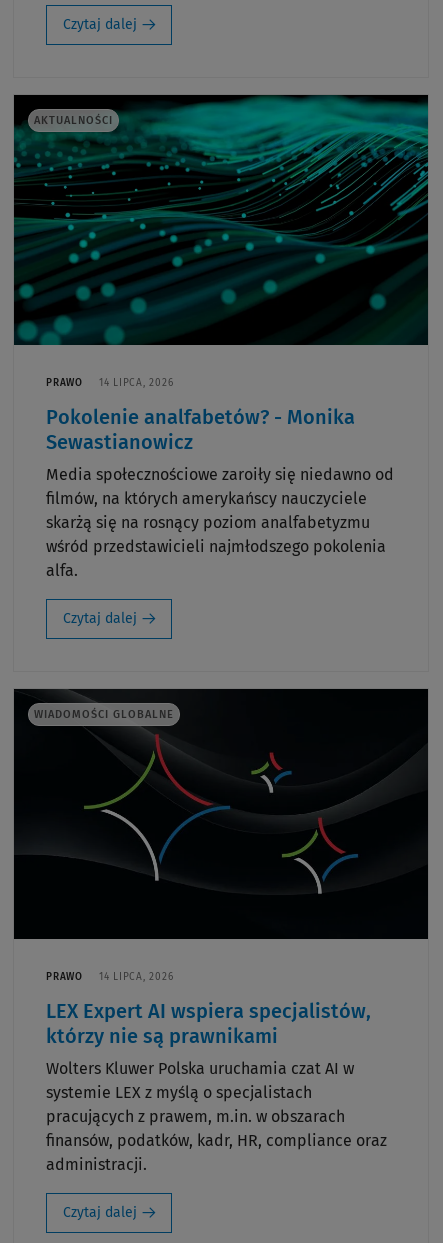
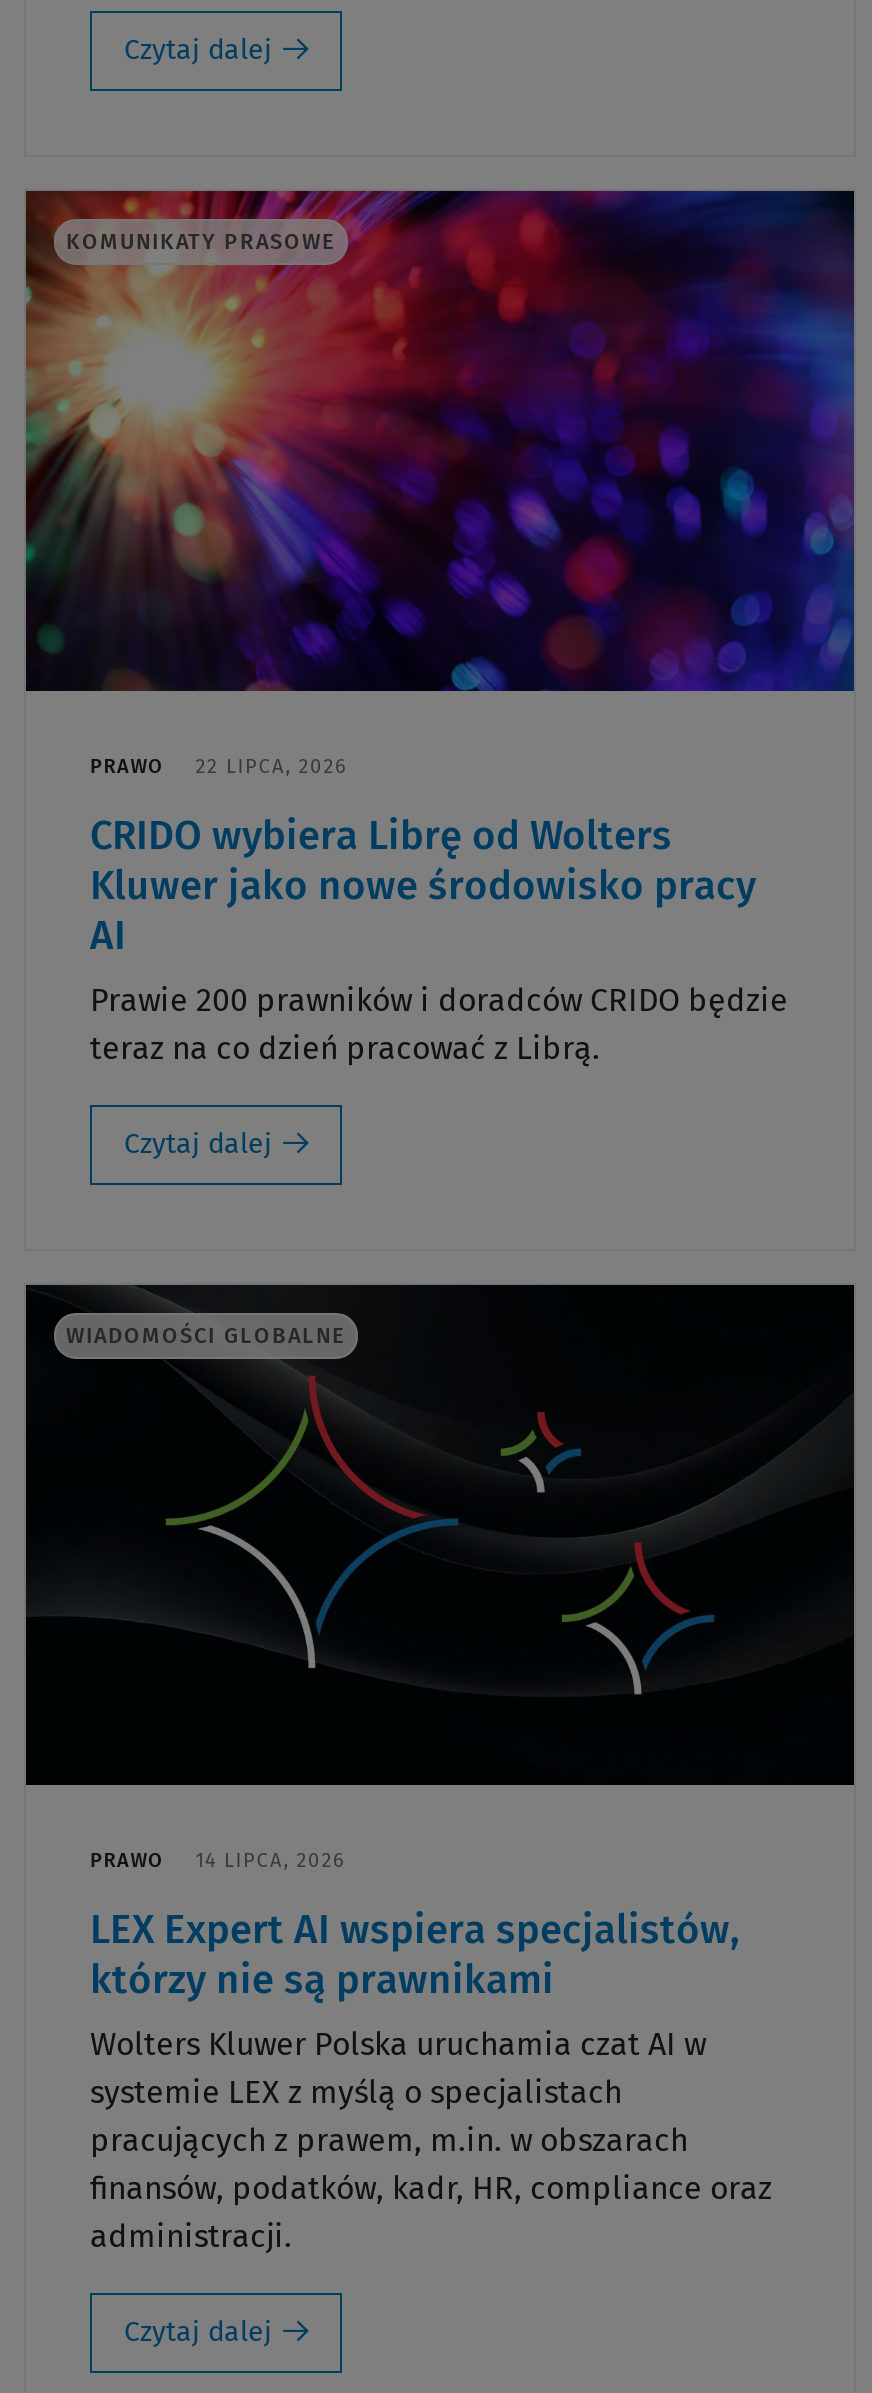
- [image]
- AKTUALNOŚCI
+ [image]
+ KOMUNIKATY PRASOWE

- PRAWO 14 LIPCA, 2026
+ PRAWO 22 LIPCA, 2026

- Pokolenie analfabetów? - Monika
- Sewastianowicz
+ CRIDO wybiera Librę od Wolters
+ Kluwer jako nowe środowisko pracy
+ AI

- Media społecznościowe zaroiły się niedawno od
- filmów, na których amerykańscy nauczyciele
- skarżą się na rosnący poziom analfabetyzmu
- wśród przedstawicieli najmłodszego pokolenia
- alfa.
+ Prawie 200 prawników i doradców CRIDO będzie
+ teraz na co dzień pracować z Librą.
